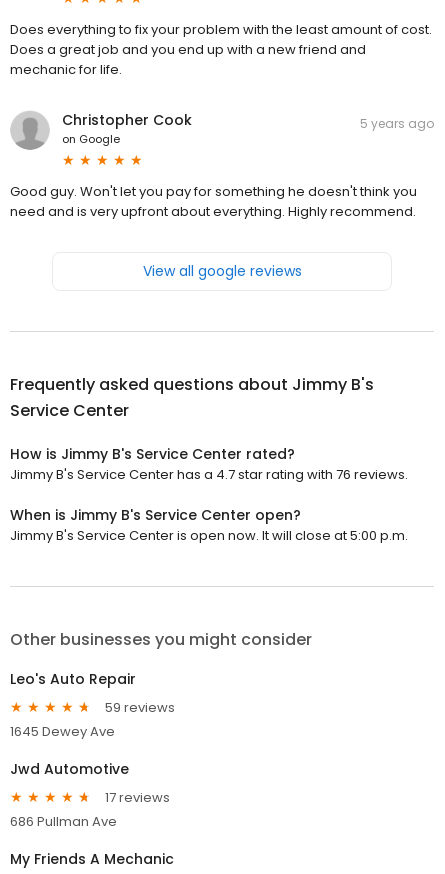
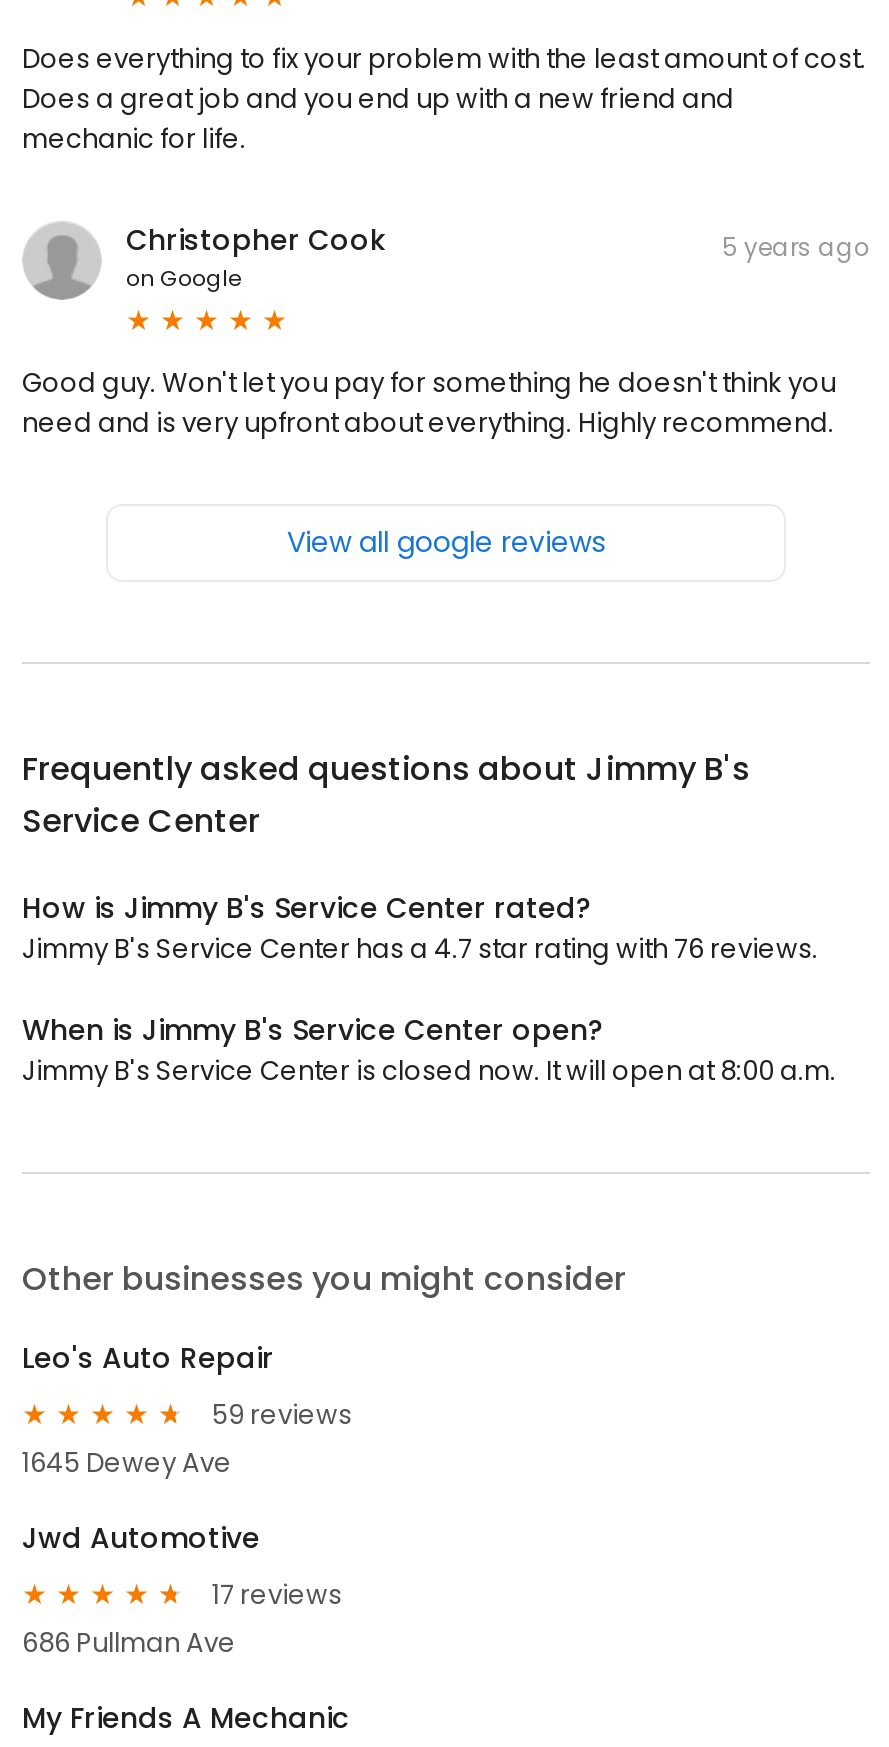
- Jimmy B's Service Center is open now. It will close at 5:00 p.m.
+ Jimmy B's Service Center is closed now. It will open at 8:00 a.m.
